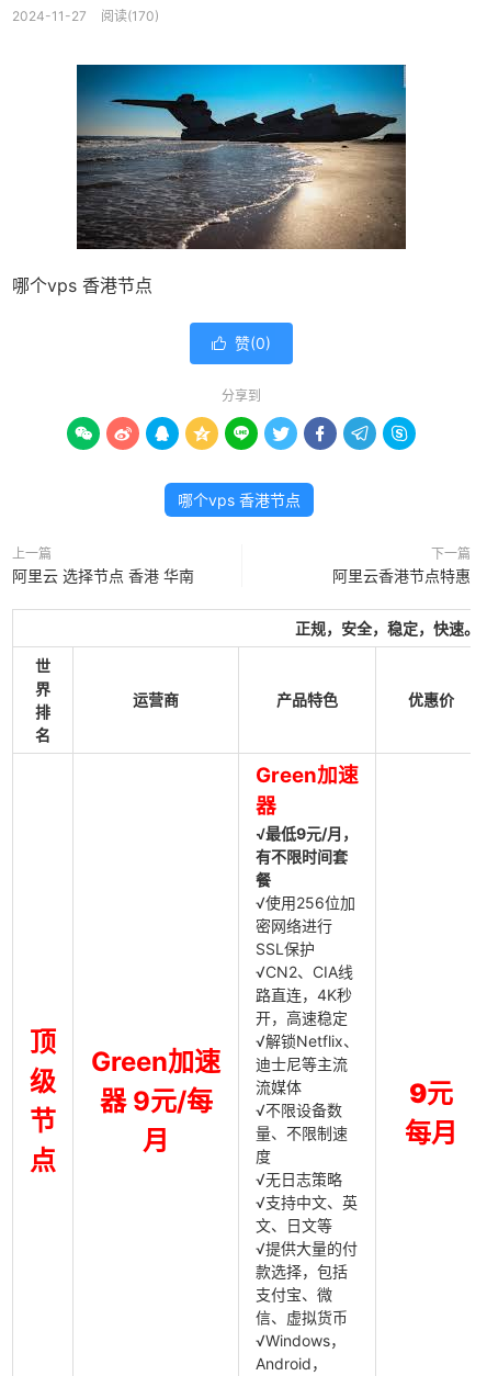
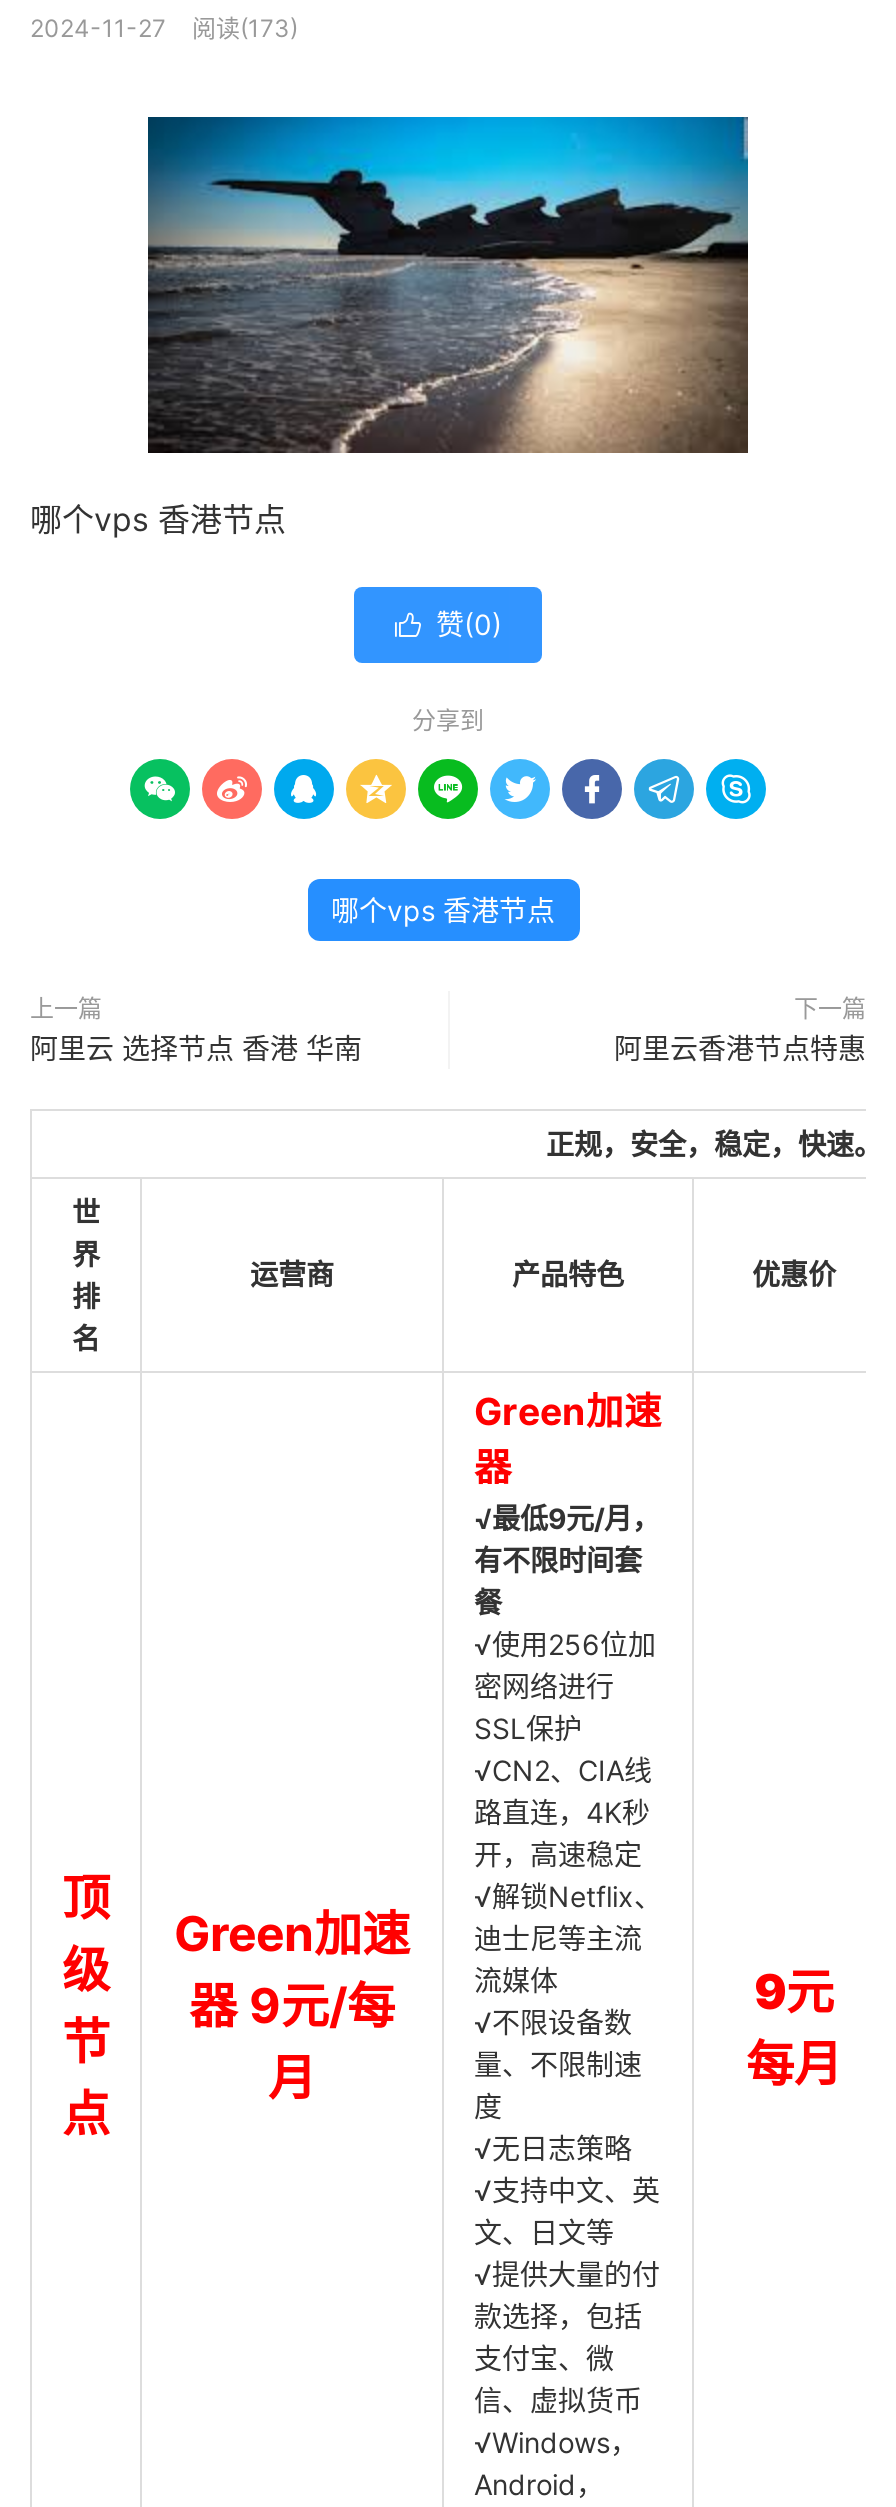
- 2024-11-27 阅读(170)
+ 2024-11-27 阅读(173)
